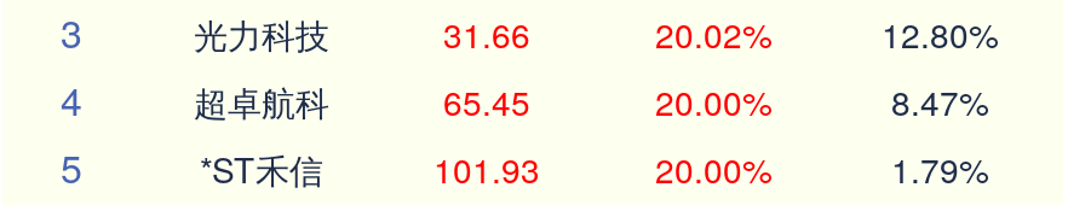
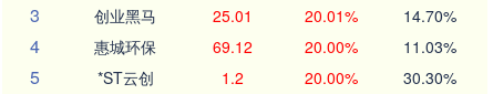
- 光力科技
- 31.66
- 20.02%
- 12.80%
+ 创业黑马
+ 25.01
+ 20.01%
+ 14.70%

- 超卓航科
- 65.45
+ 惠城环保
+ 69.12

- 8.47%
+ 11.03%

- *ST禾信
+ *ST云创

- 101.93
+ 1.2

- 1.79%
+ 30.30%
